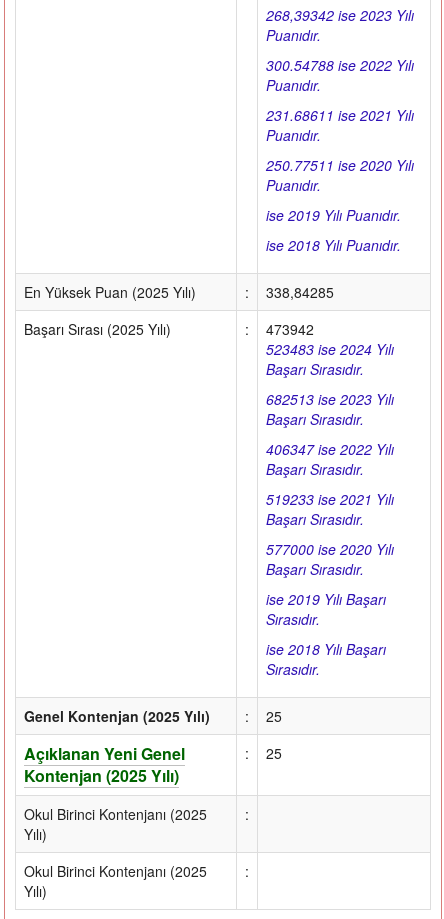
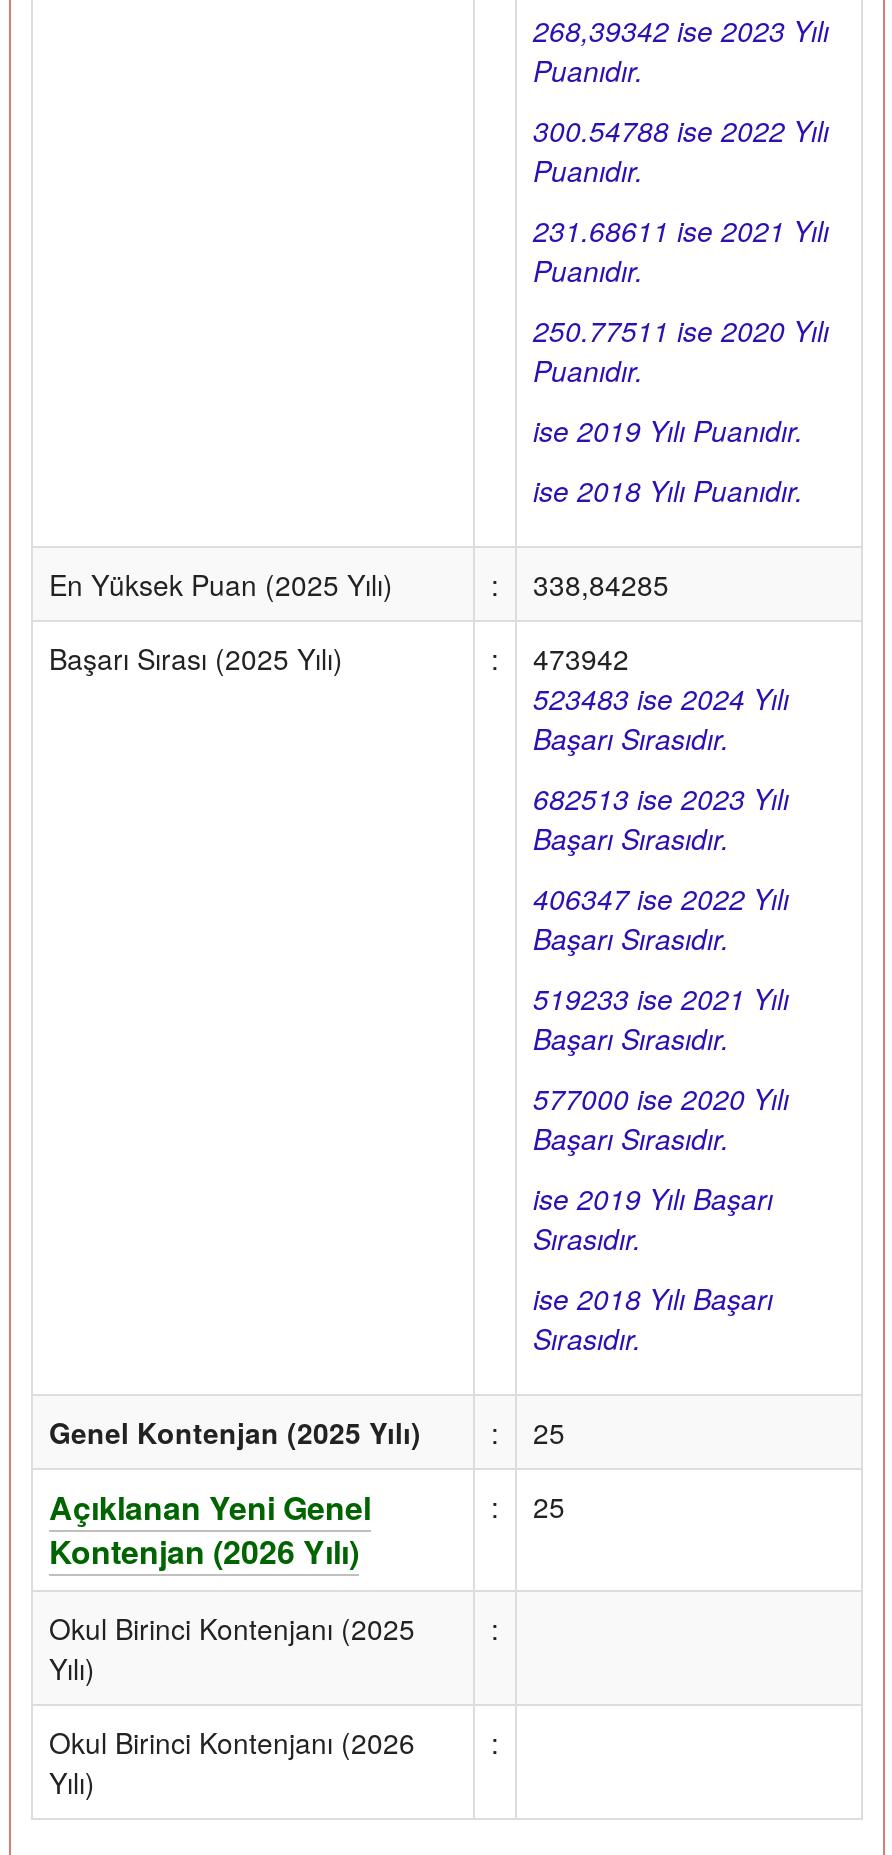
- Kontenjan (2025 Yılı)
+ Kontenjan (2026 Yılı)

- Okul Birinci Kontenjanı (2025
+ Okul Birinci Kontenjanı (2026
